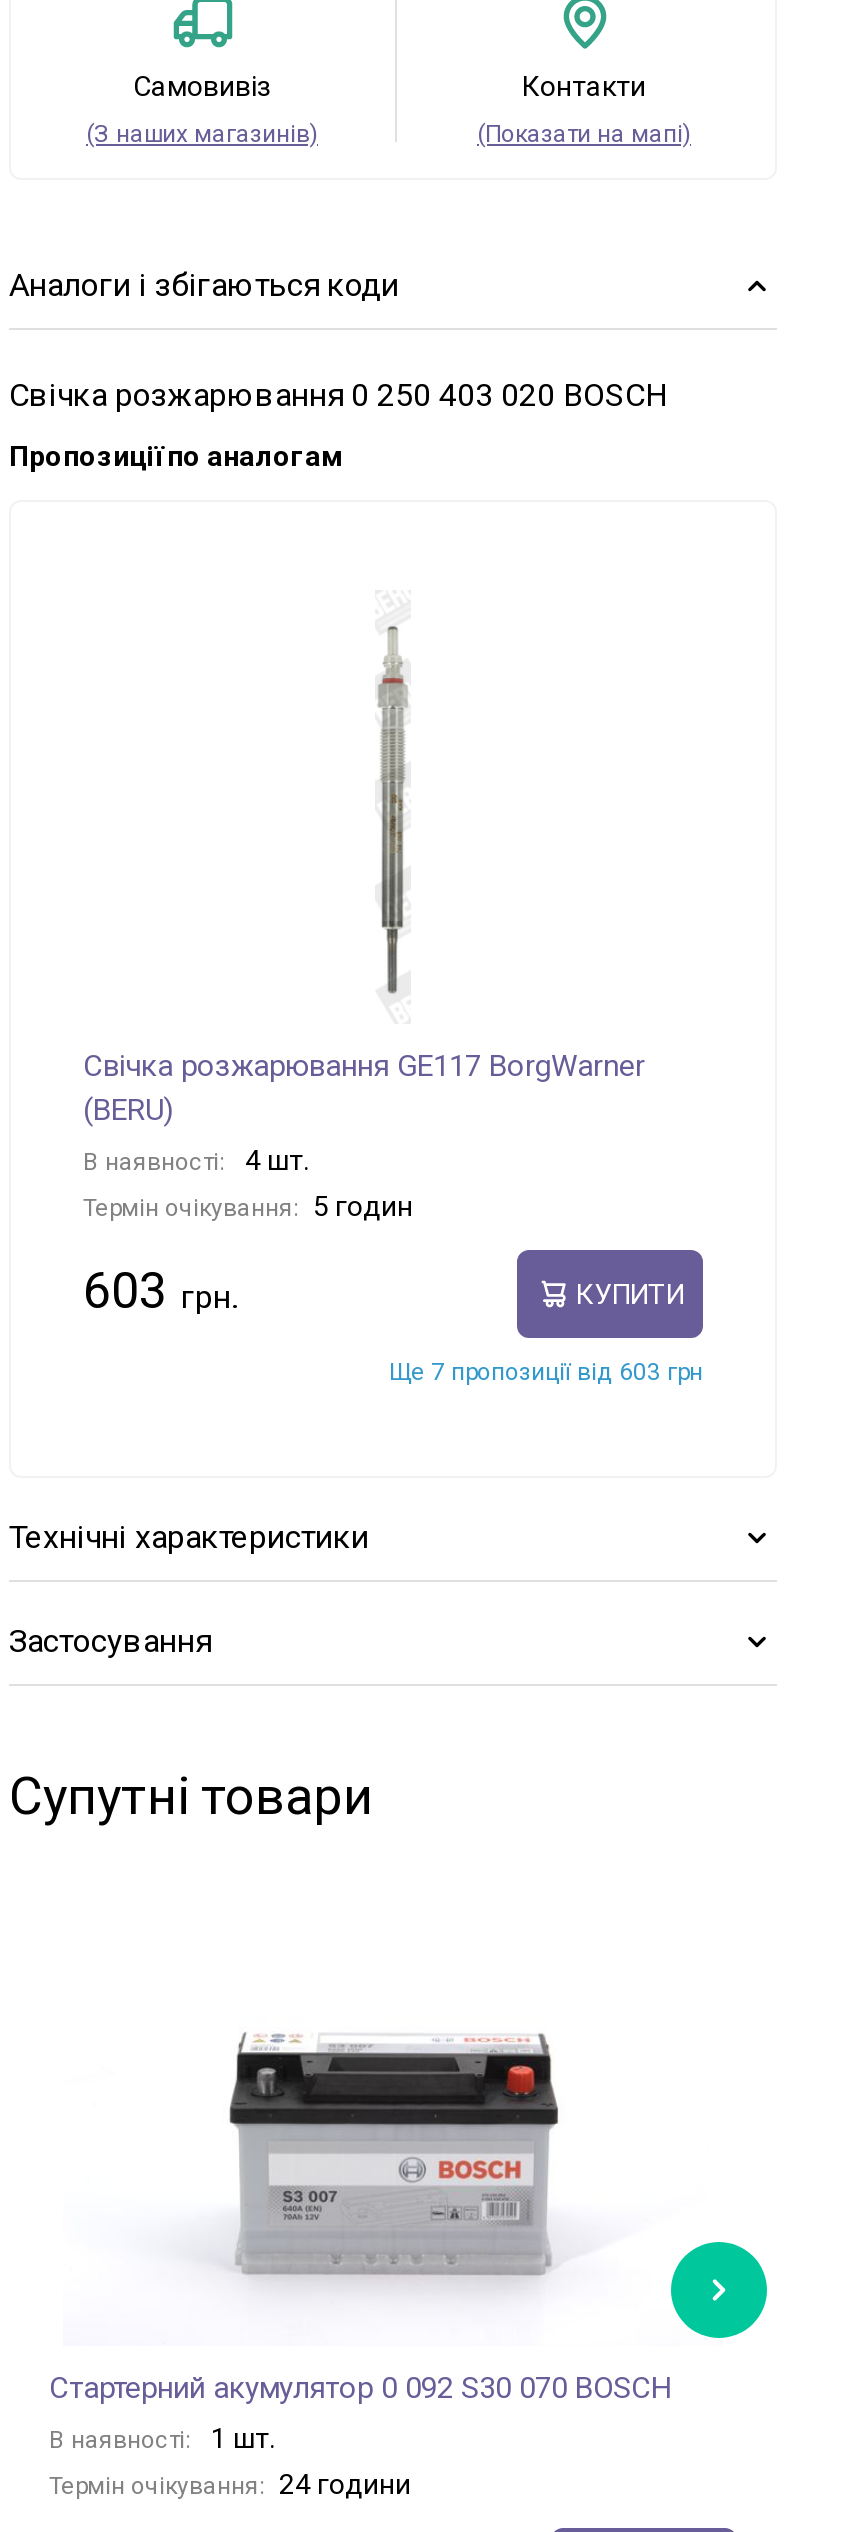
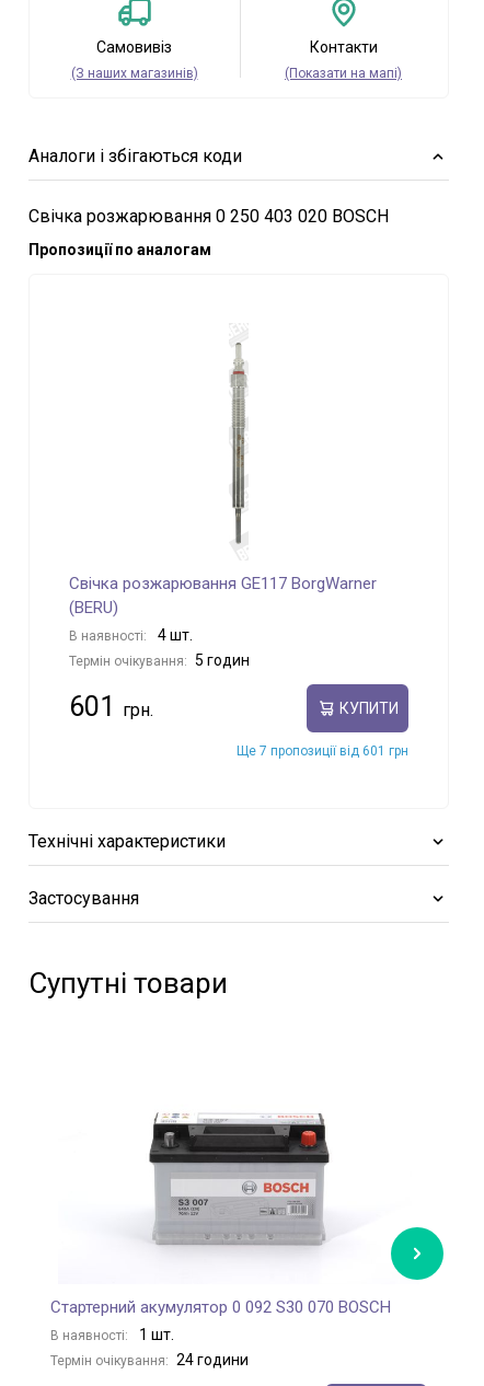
- 603
+ 601

- Ще 7 пропозиції від 603 грн
+ Ще 7 пропозиції від 601 грн
